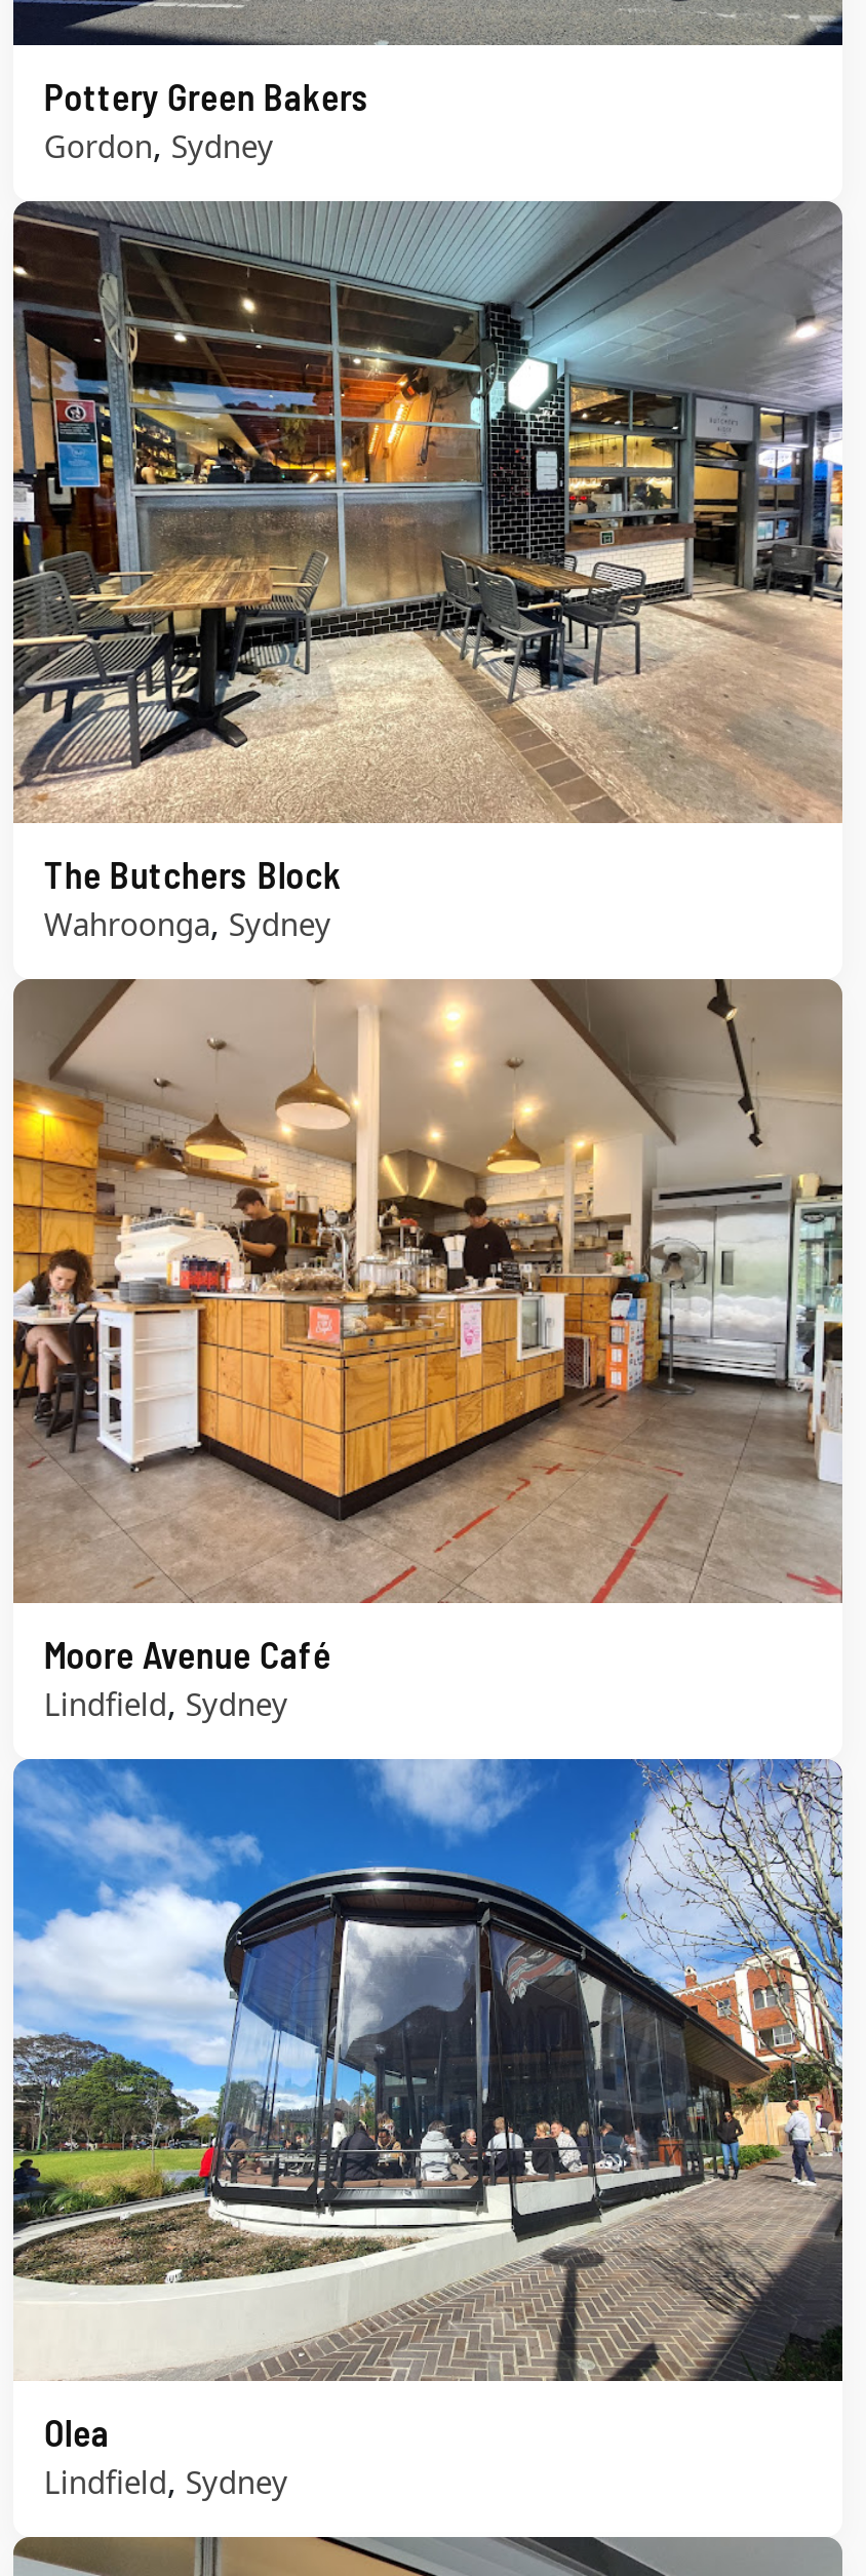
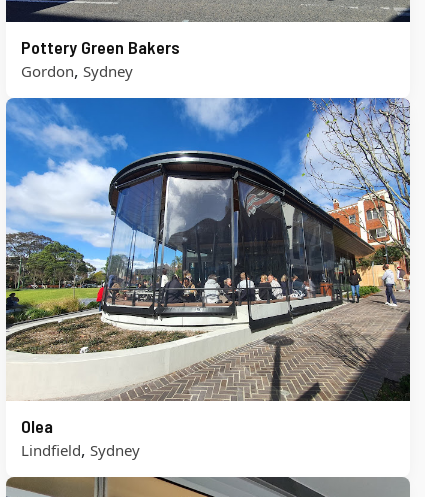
- [image]
- The Butchers Block
- Wahroonga, Sydney

- [image]
- Moore Avenue Café
- Lindfield, Sydney
